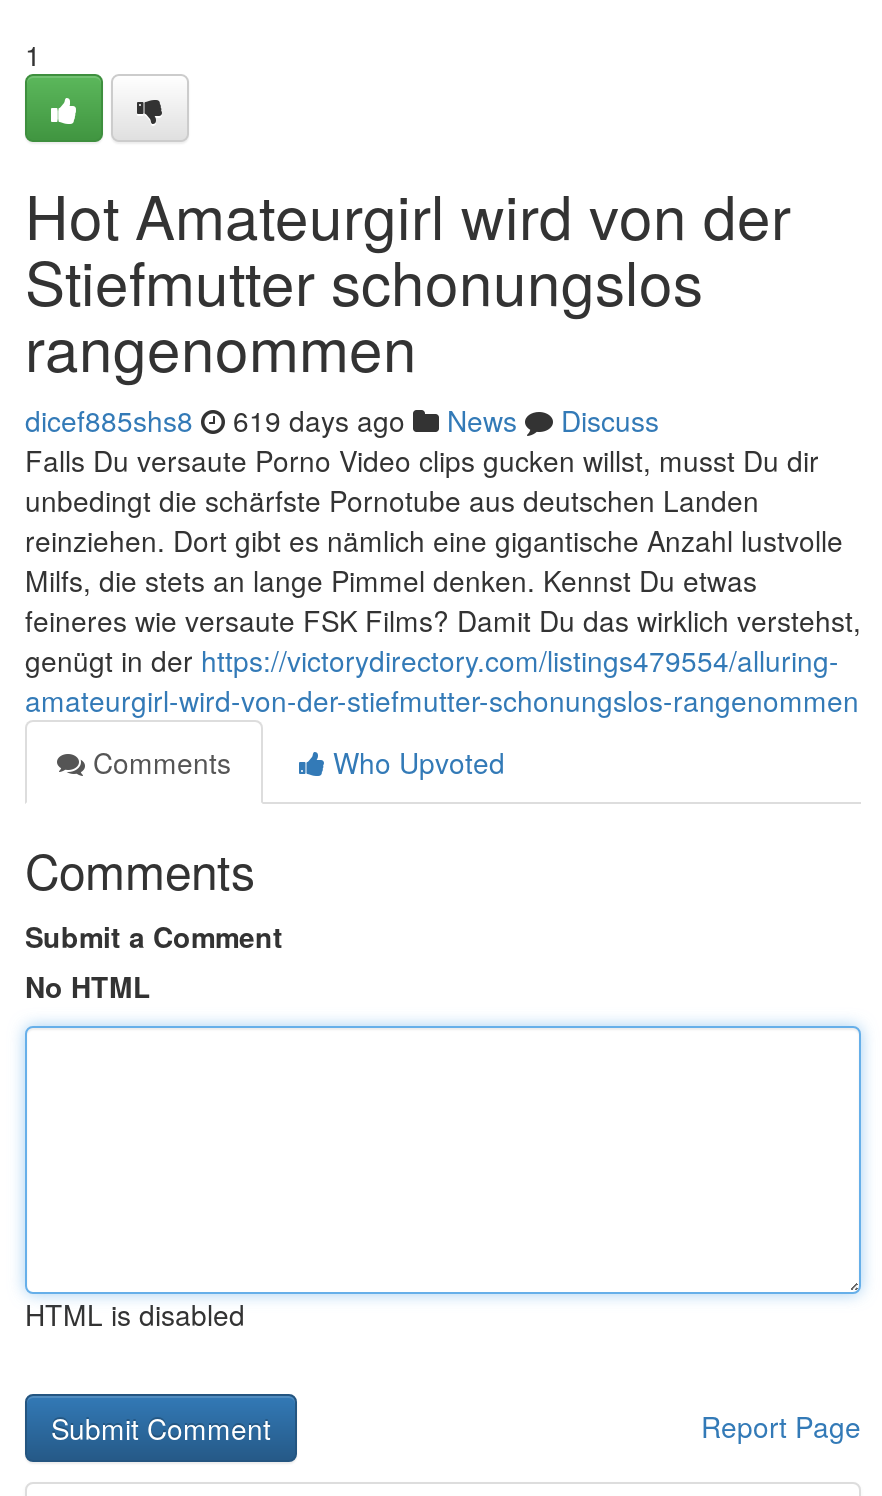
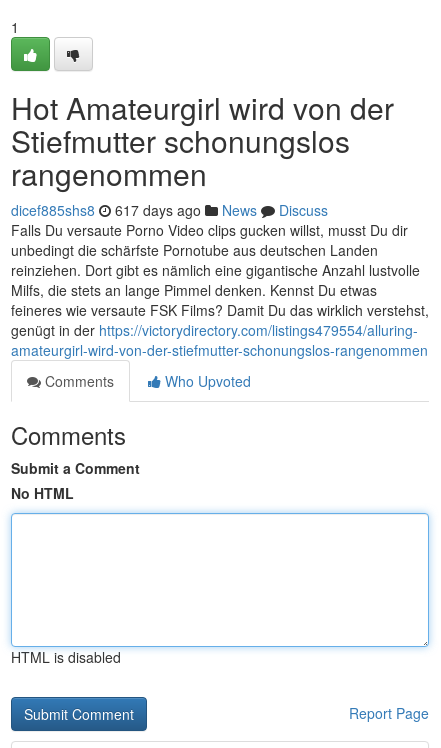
- dicef885shs8 619 days ago News Discuss
+ dicef885shs8 617 days ago News Discuss
